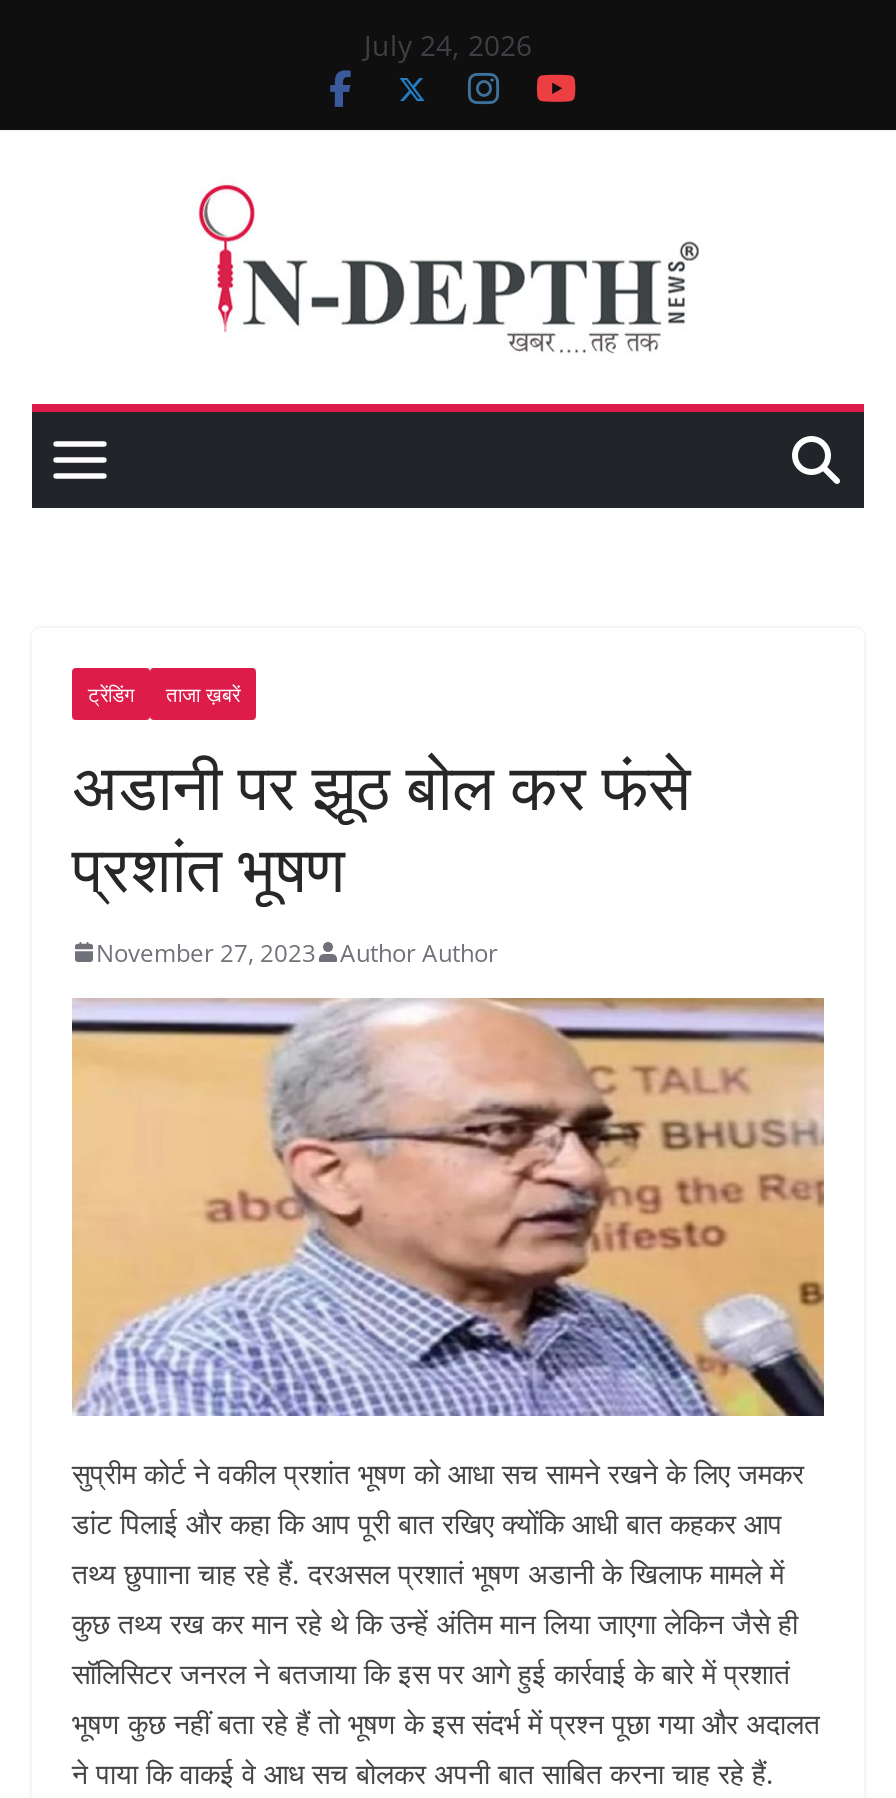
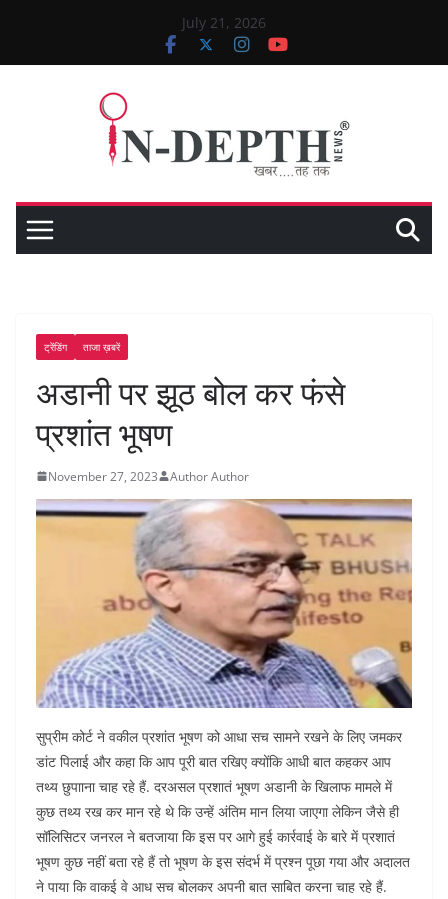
- July 24, 2026
+ July 21, 2026
